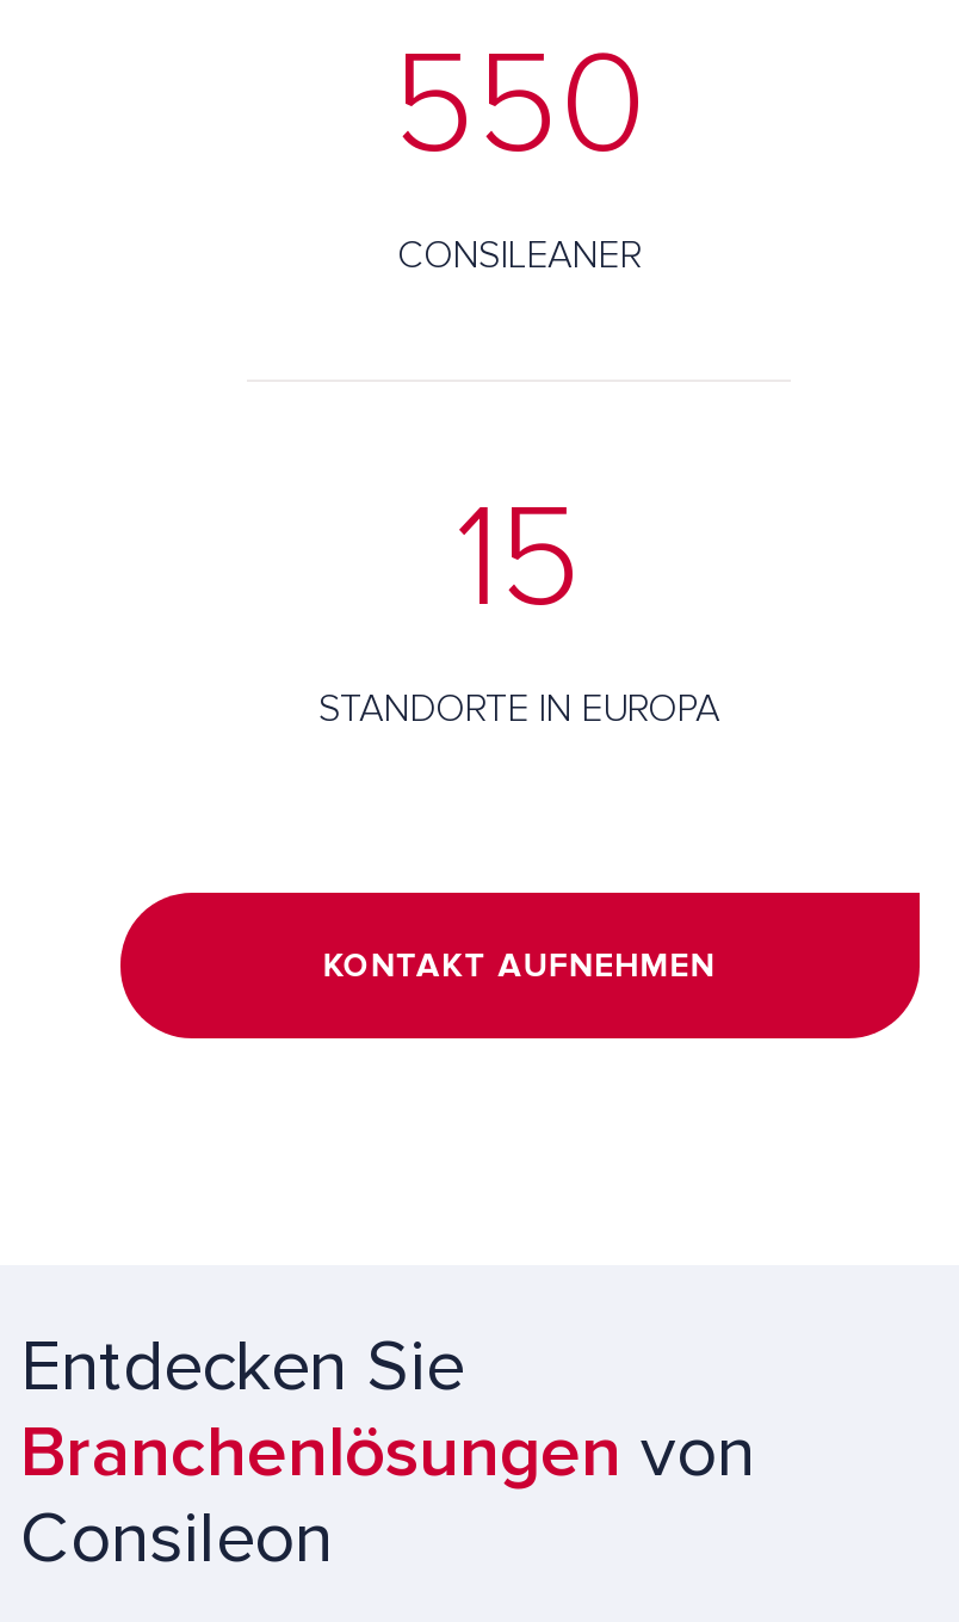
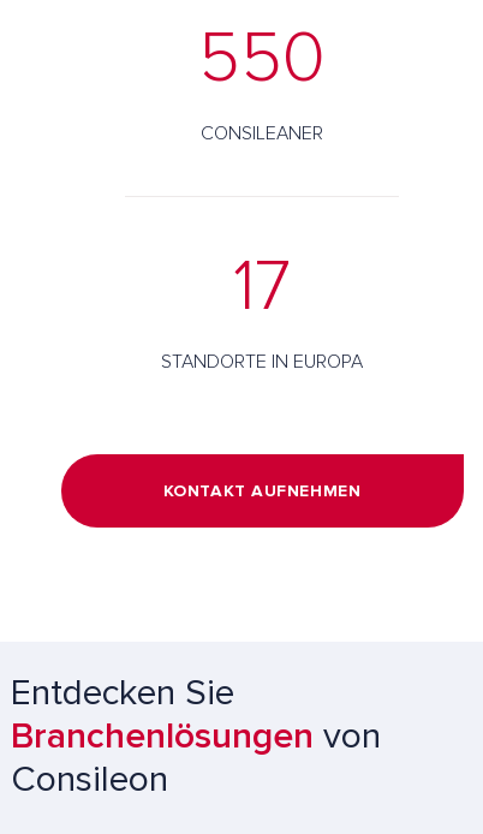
- 15
+ 17
